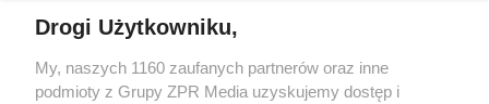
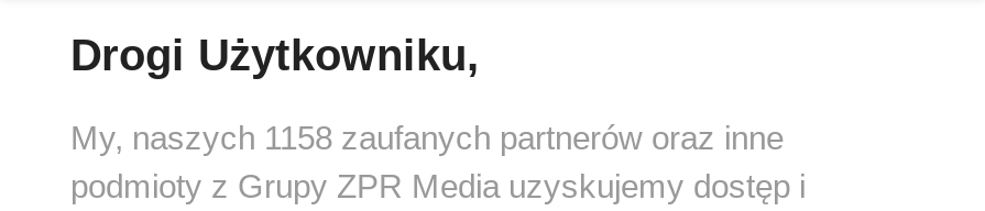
- My, naszych 1160 zaufanych partnerów oraz inne
+ My, naszych 1158 zaufanych partnerów oraz inne
